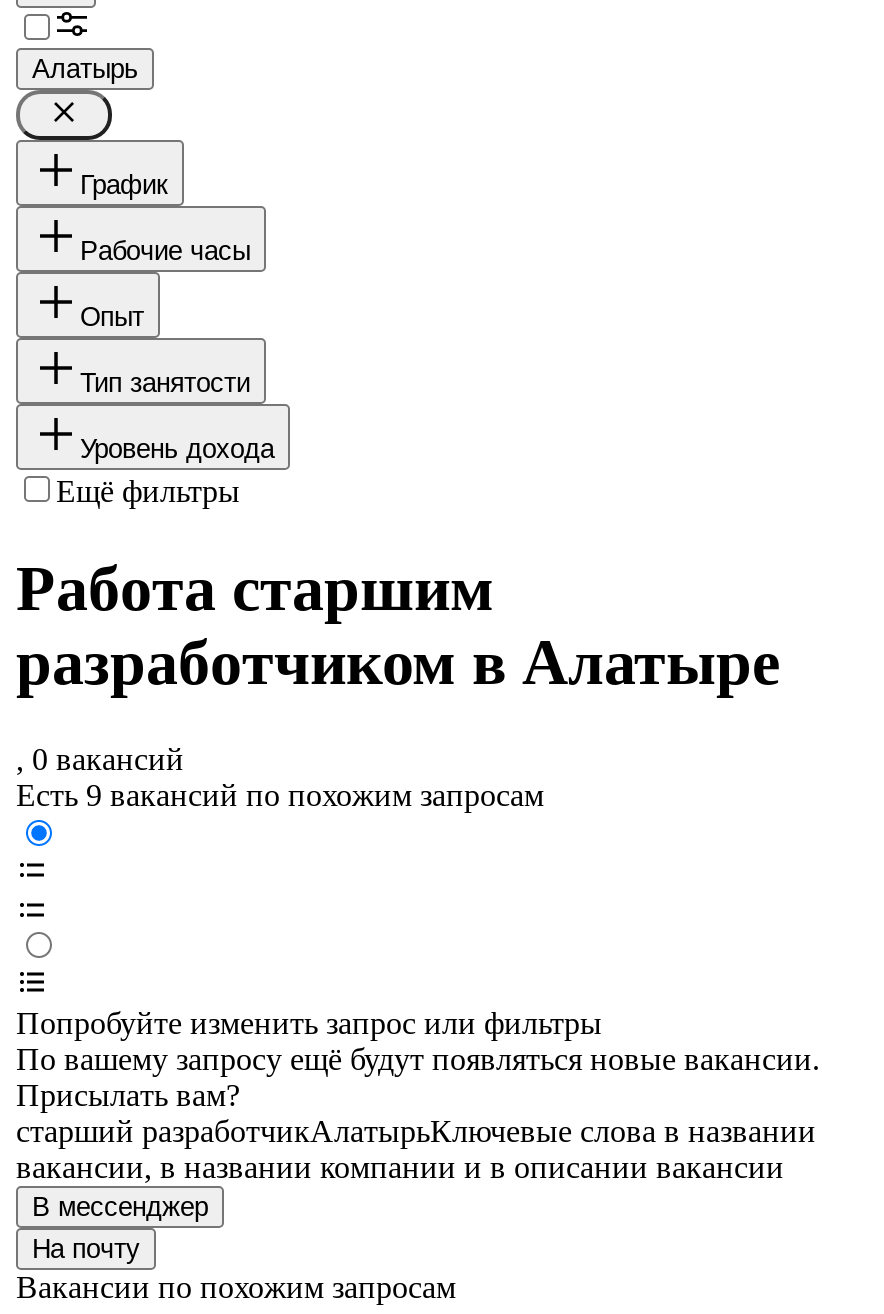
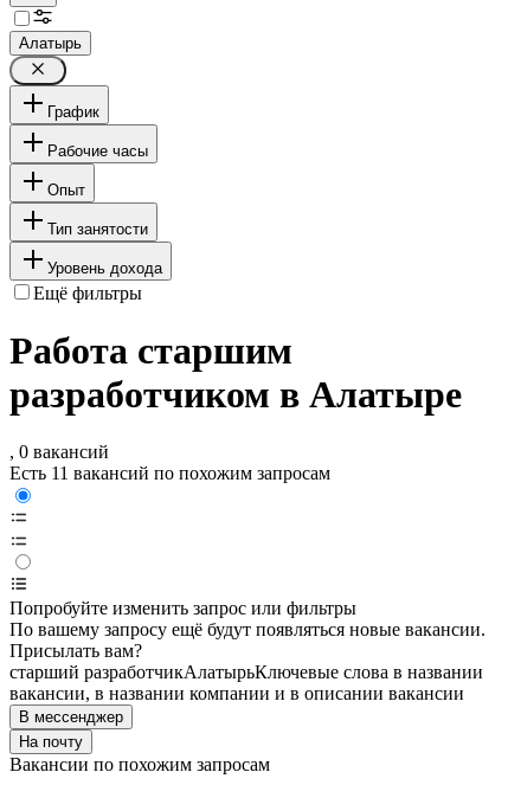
- Есть 9 вакансий по похожим запросам
+ Есть 11 вакансий по похожим запросам
